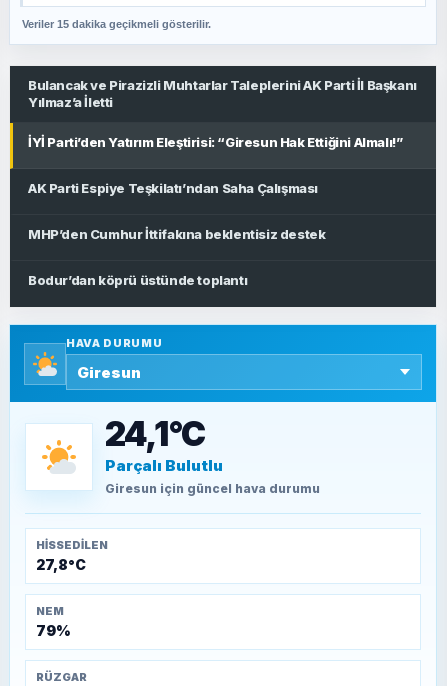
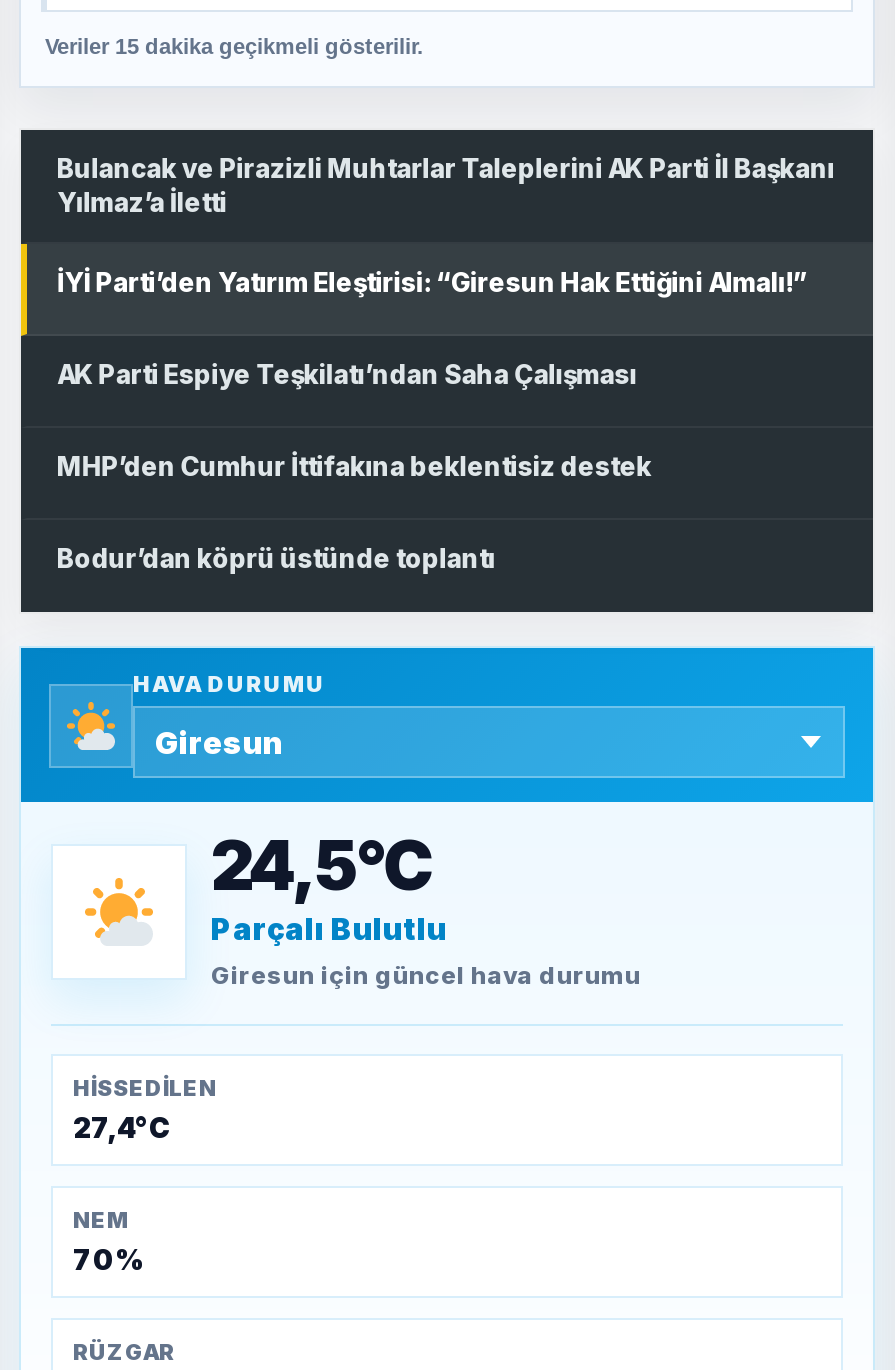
- 24,1°C
+ 24,5°C

- 27,8°C
+ 27,4°C

- 79%
+ 70%
